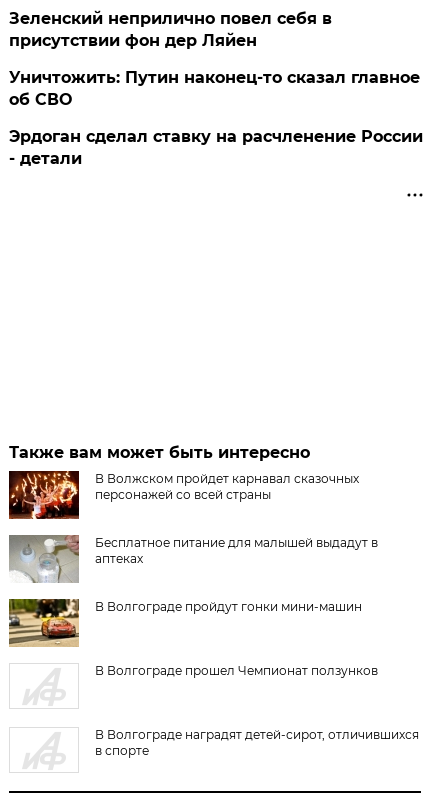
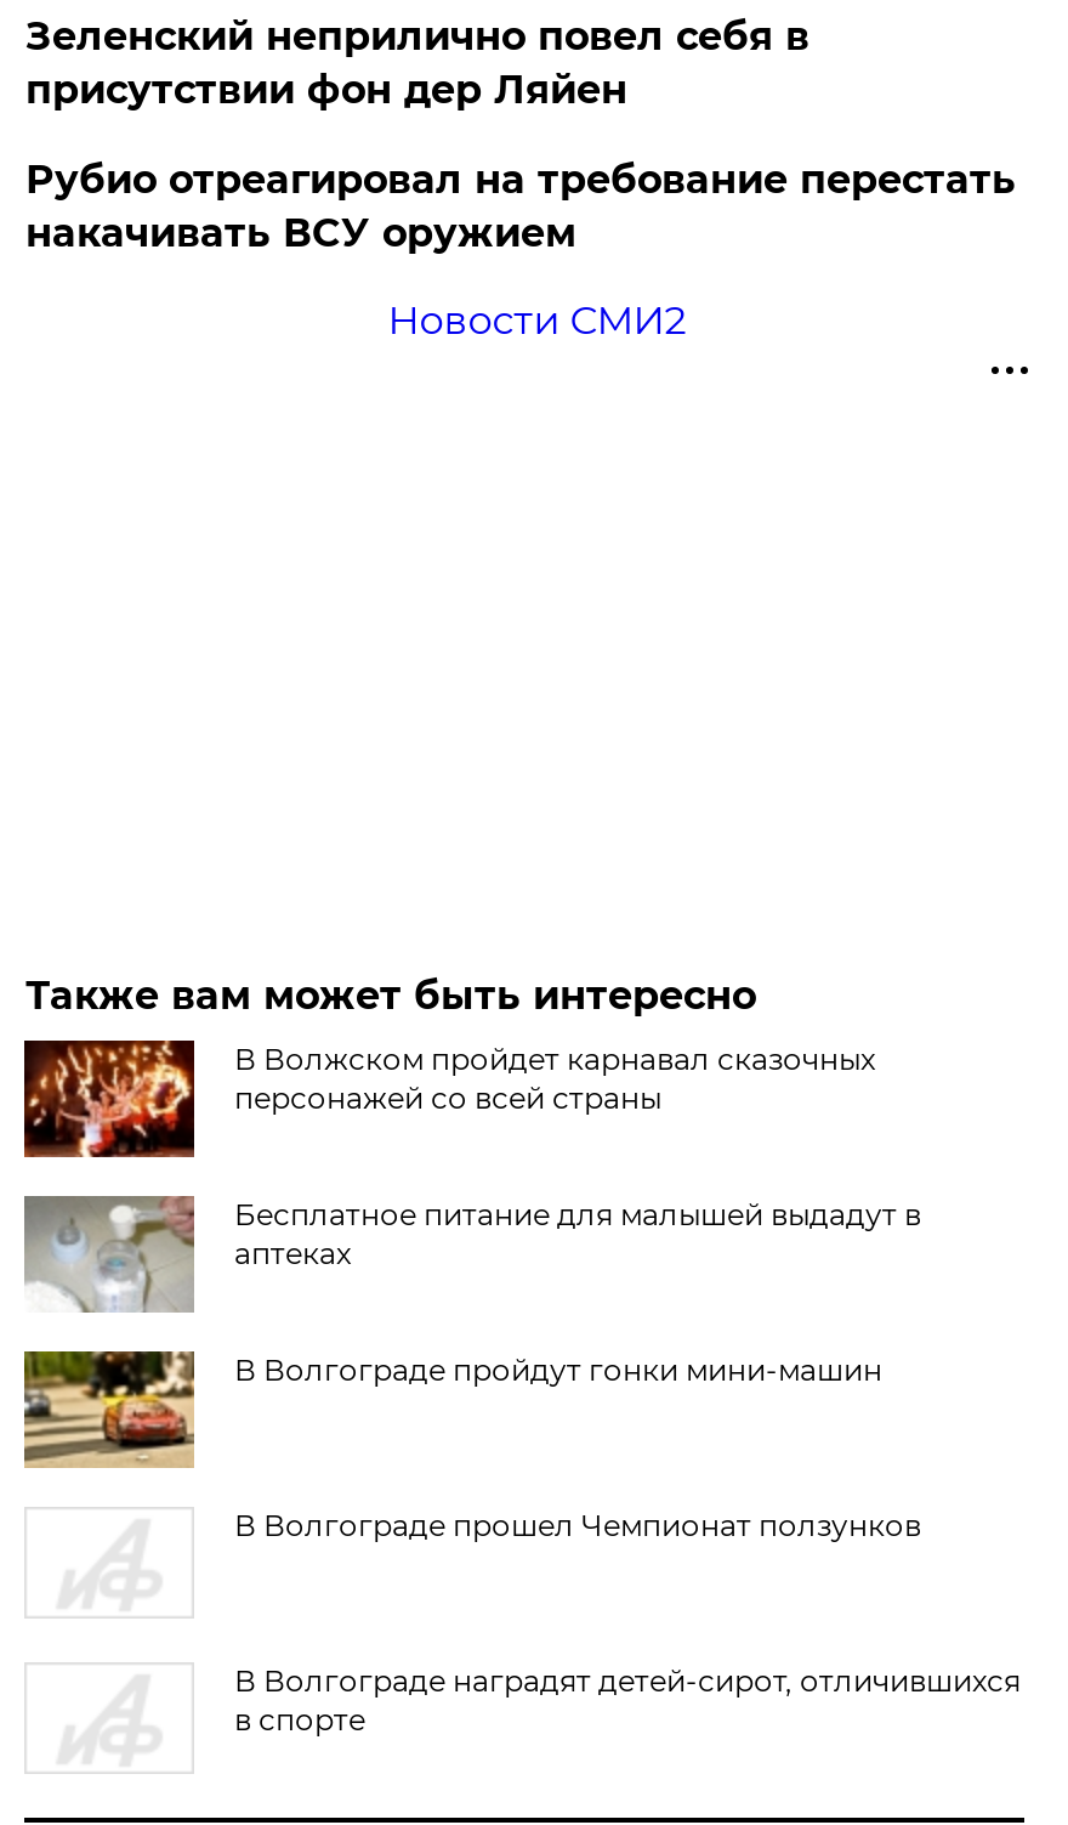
- Уничтожить: Путин наконец-то сказал главное
- об СВО
+ Рубио отреагировал на требование перестать
+ накачивать ВСУ оружием

- Эрдоган сделал ставку на расчленение России
- - детали
+ Новости СМИ2
